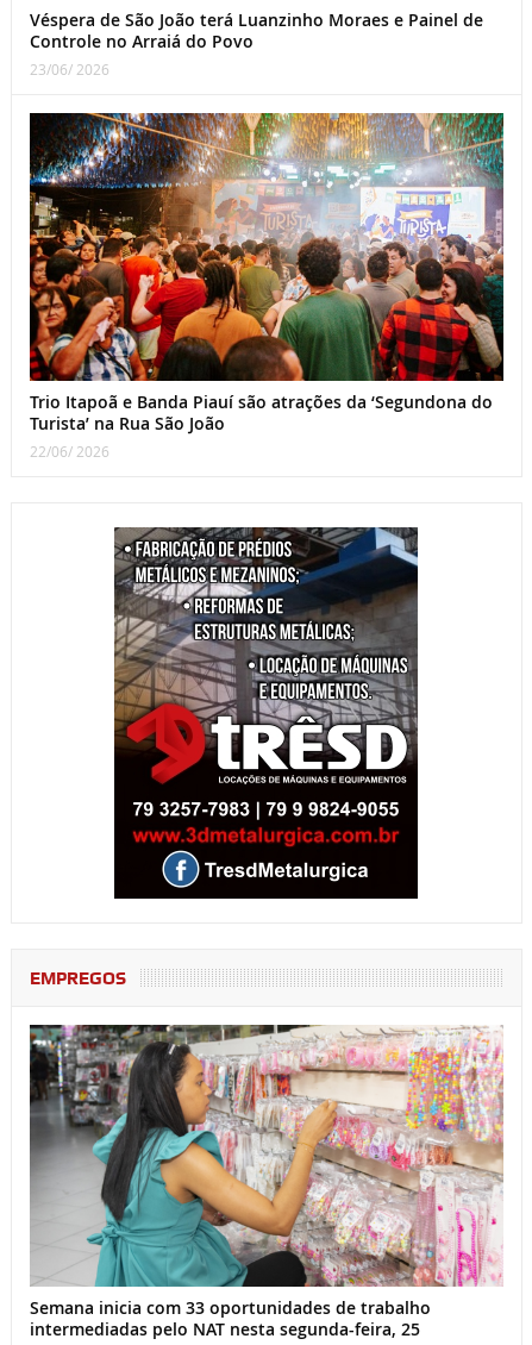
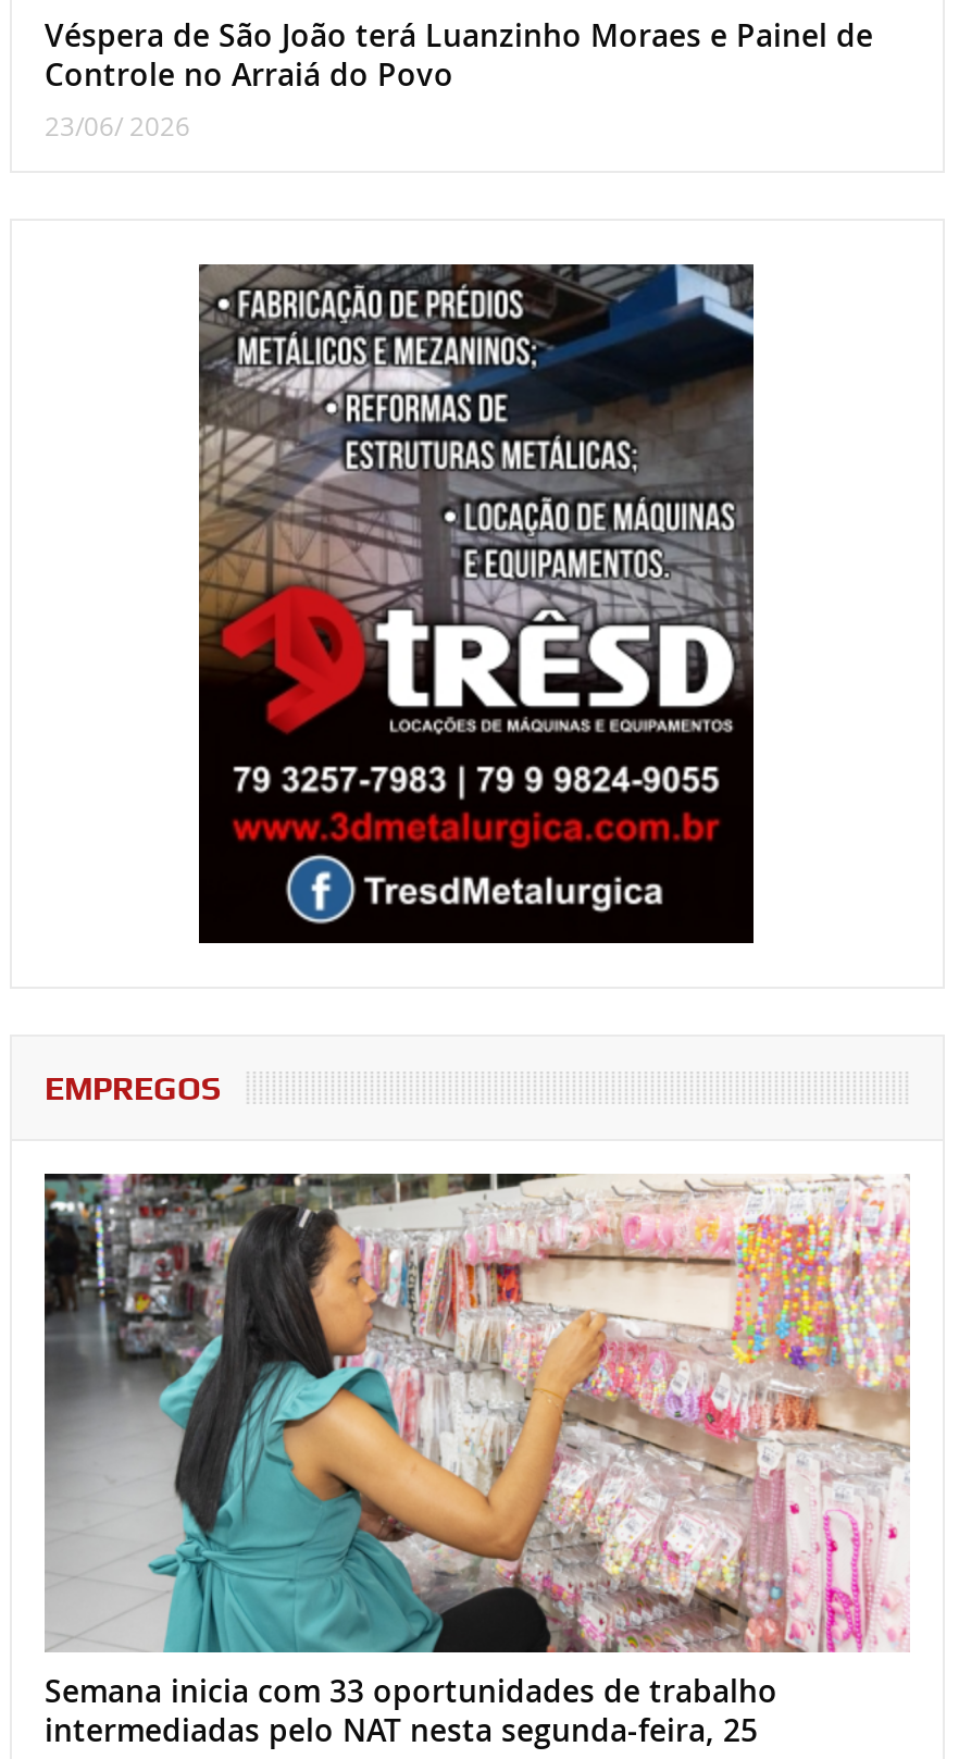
- [image]
- Trio Itapoã e Banda Piauí são atrações da ‘Segundona do
- Turista’ na Rua São João
- 22/06/ 2026
